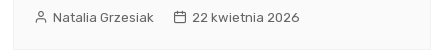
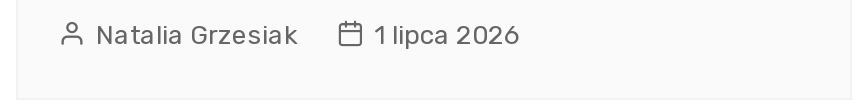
- 22 kwietnia 2026
+ 1 lipca 2026
